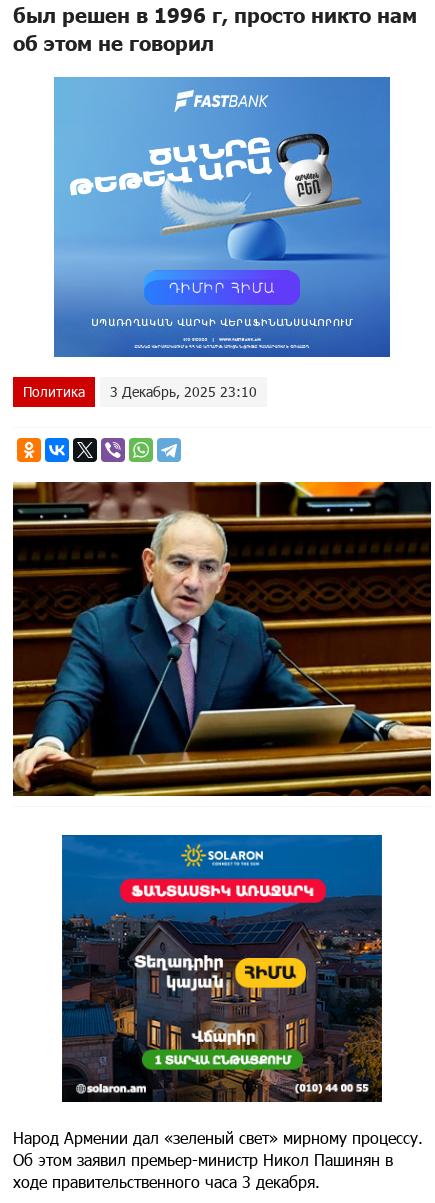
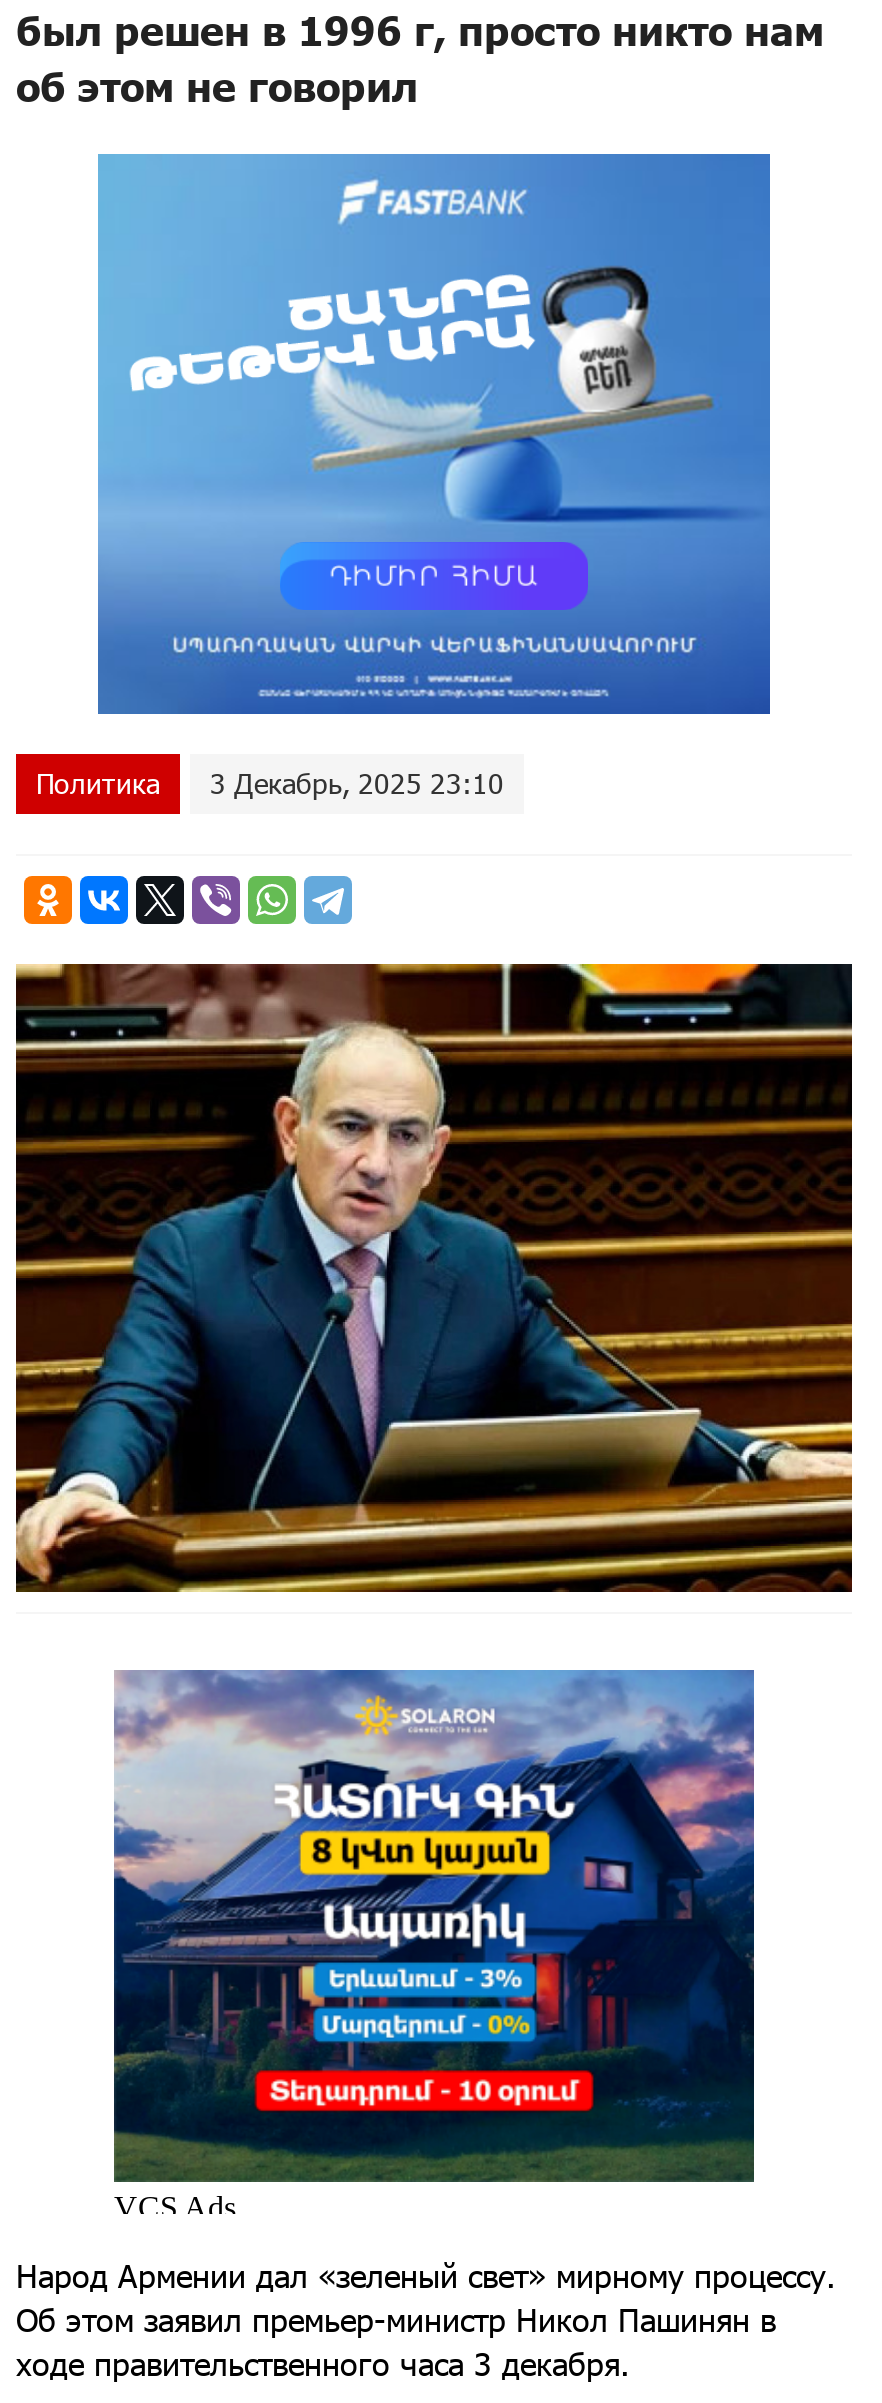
- [image]
+ [image]
